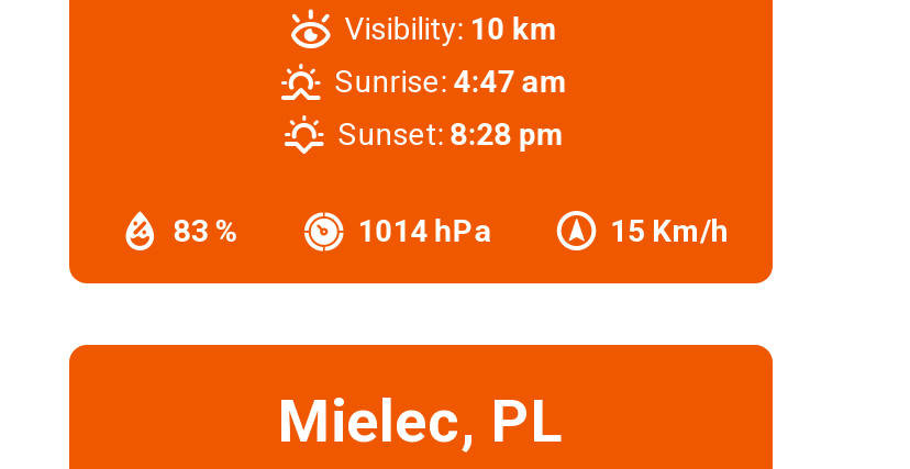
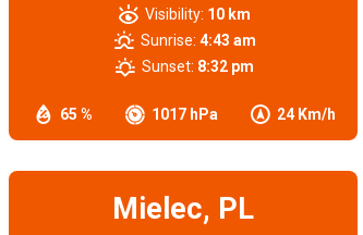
- Sunrise: 4:47 am
+ Sunrise: 4:43 am

- Sunset: 8:28 pm
+ Sunset: 8:32 pm

- 83 %
+ 65 %

- 1014 hPa
+ 1017 hPa

- 15 Km/h
+ 24 Km/h
